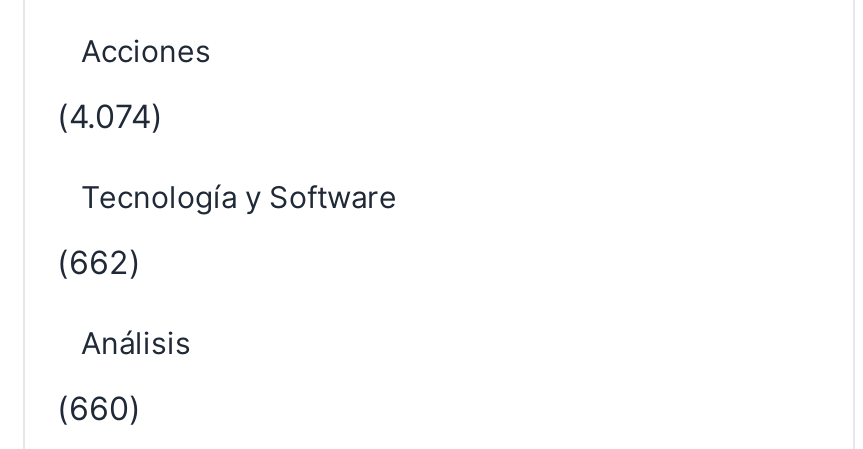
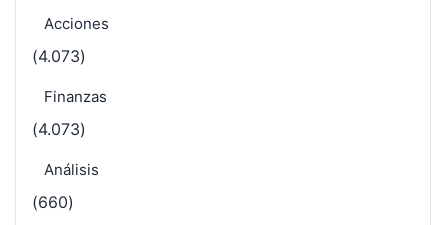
- (4.074)
+ (4.073)

- Tecnología y Software
+ Finanzas

- (662)
+ (4.073)
